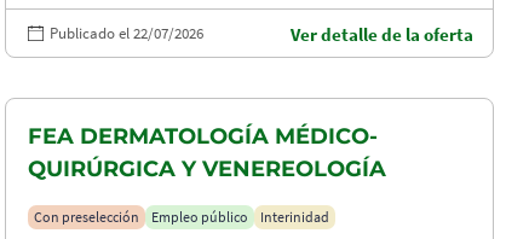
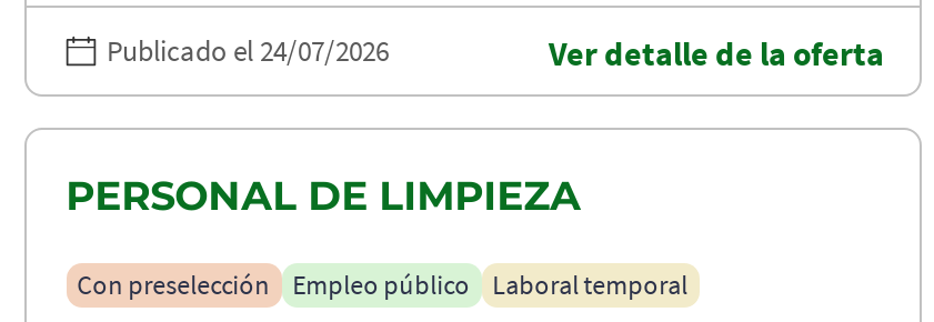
- Publicado el 22/07/2026
+ Publicado el 24/07/2026

- FEA DERMATOLOGÍA MÉDICO-
- QUIRÚRGICA Y VENEREOLOGÍA
+ PERSONAL DE LIMPIEZA

- Interinidad
+ Laboral temporal
